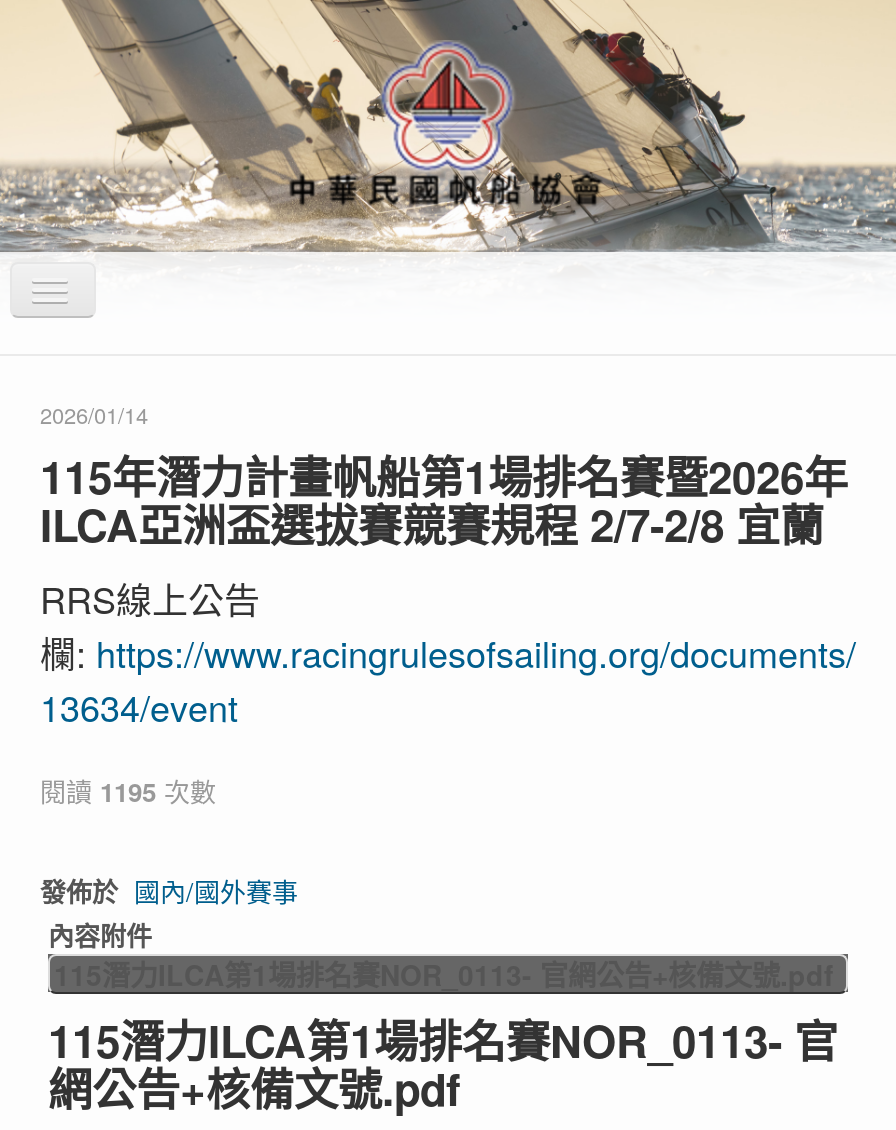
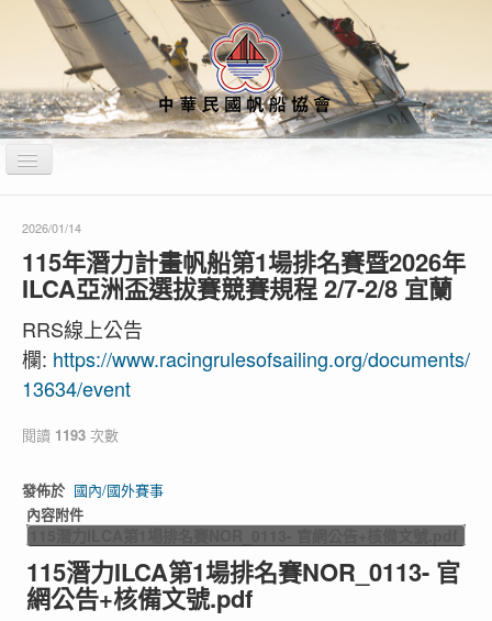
- 閱讀1195次數
+ 閱讀1193次數
